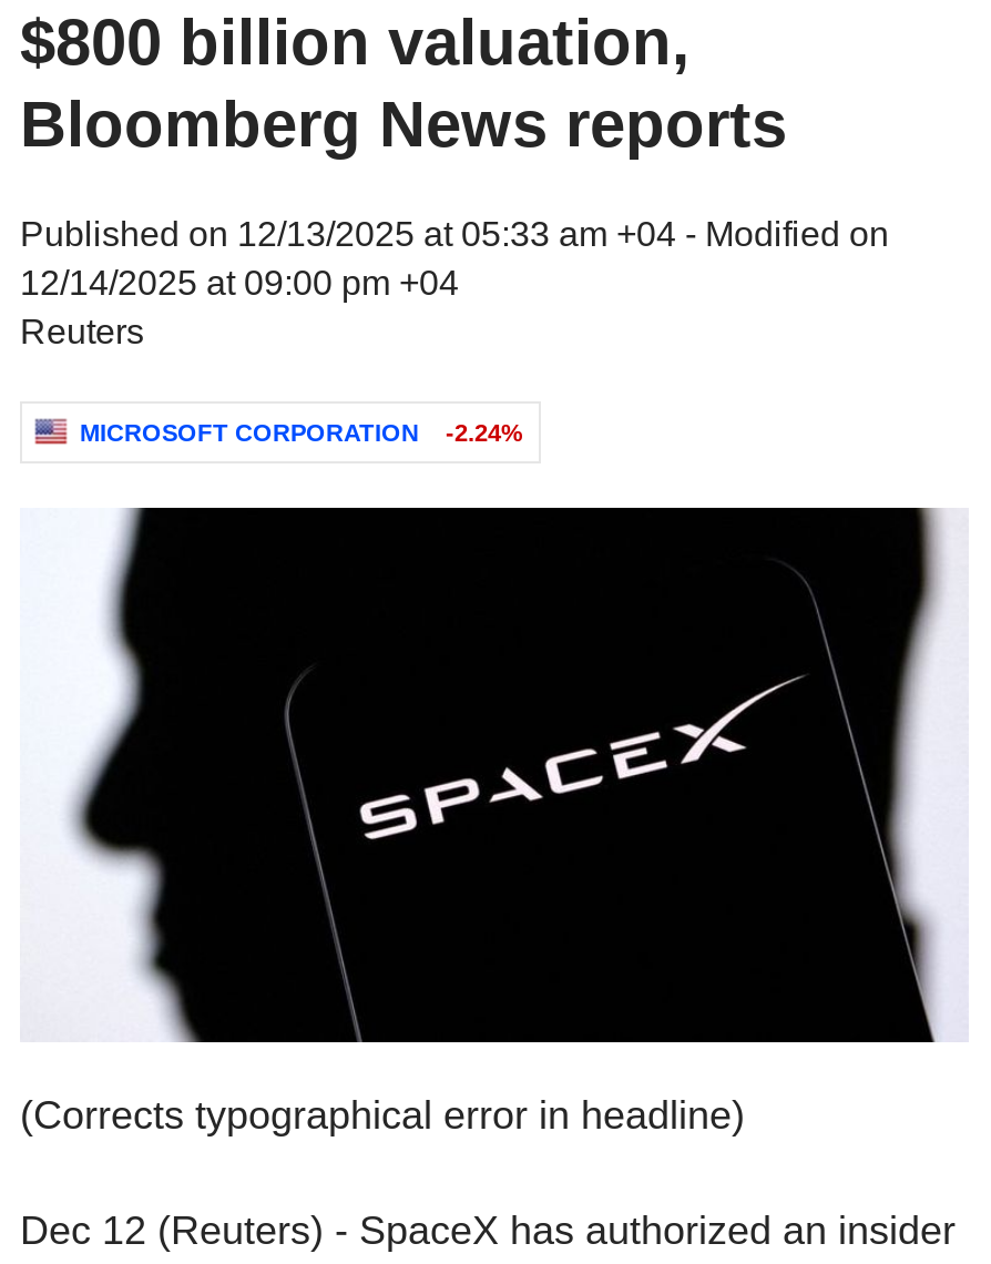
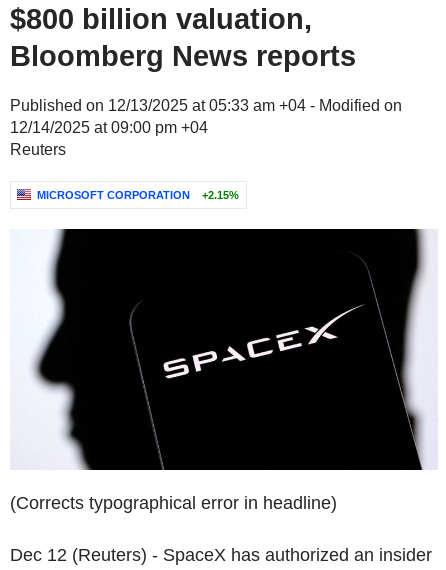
- MICROSOFT CORPORATION -2.24%
+ MICROSOFT CORPORATION +2.15%
